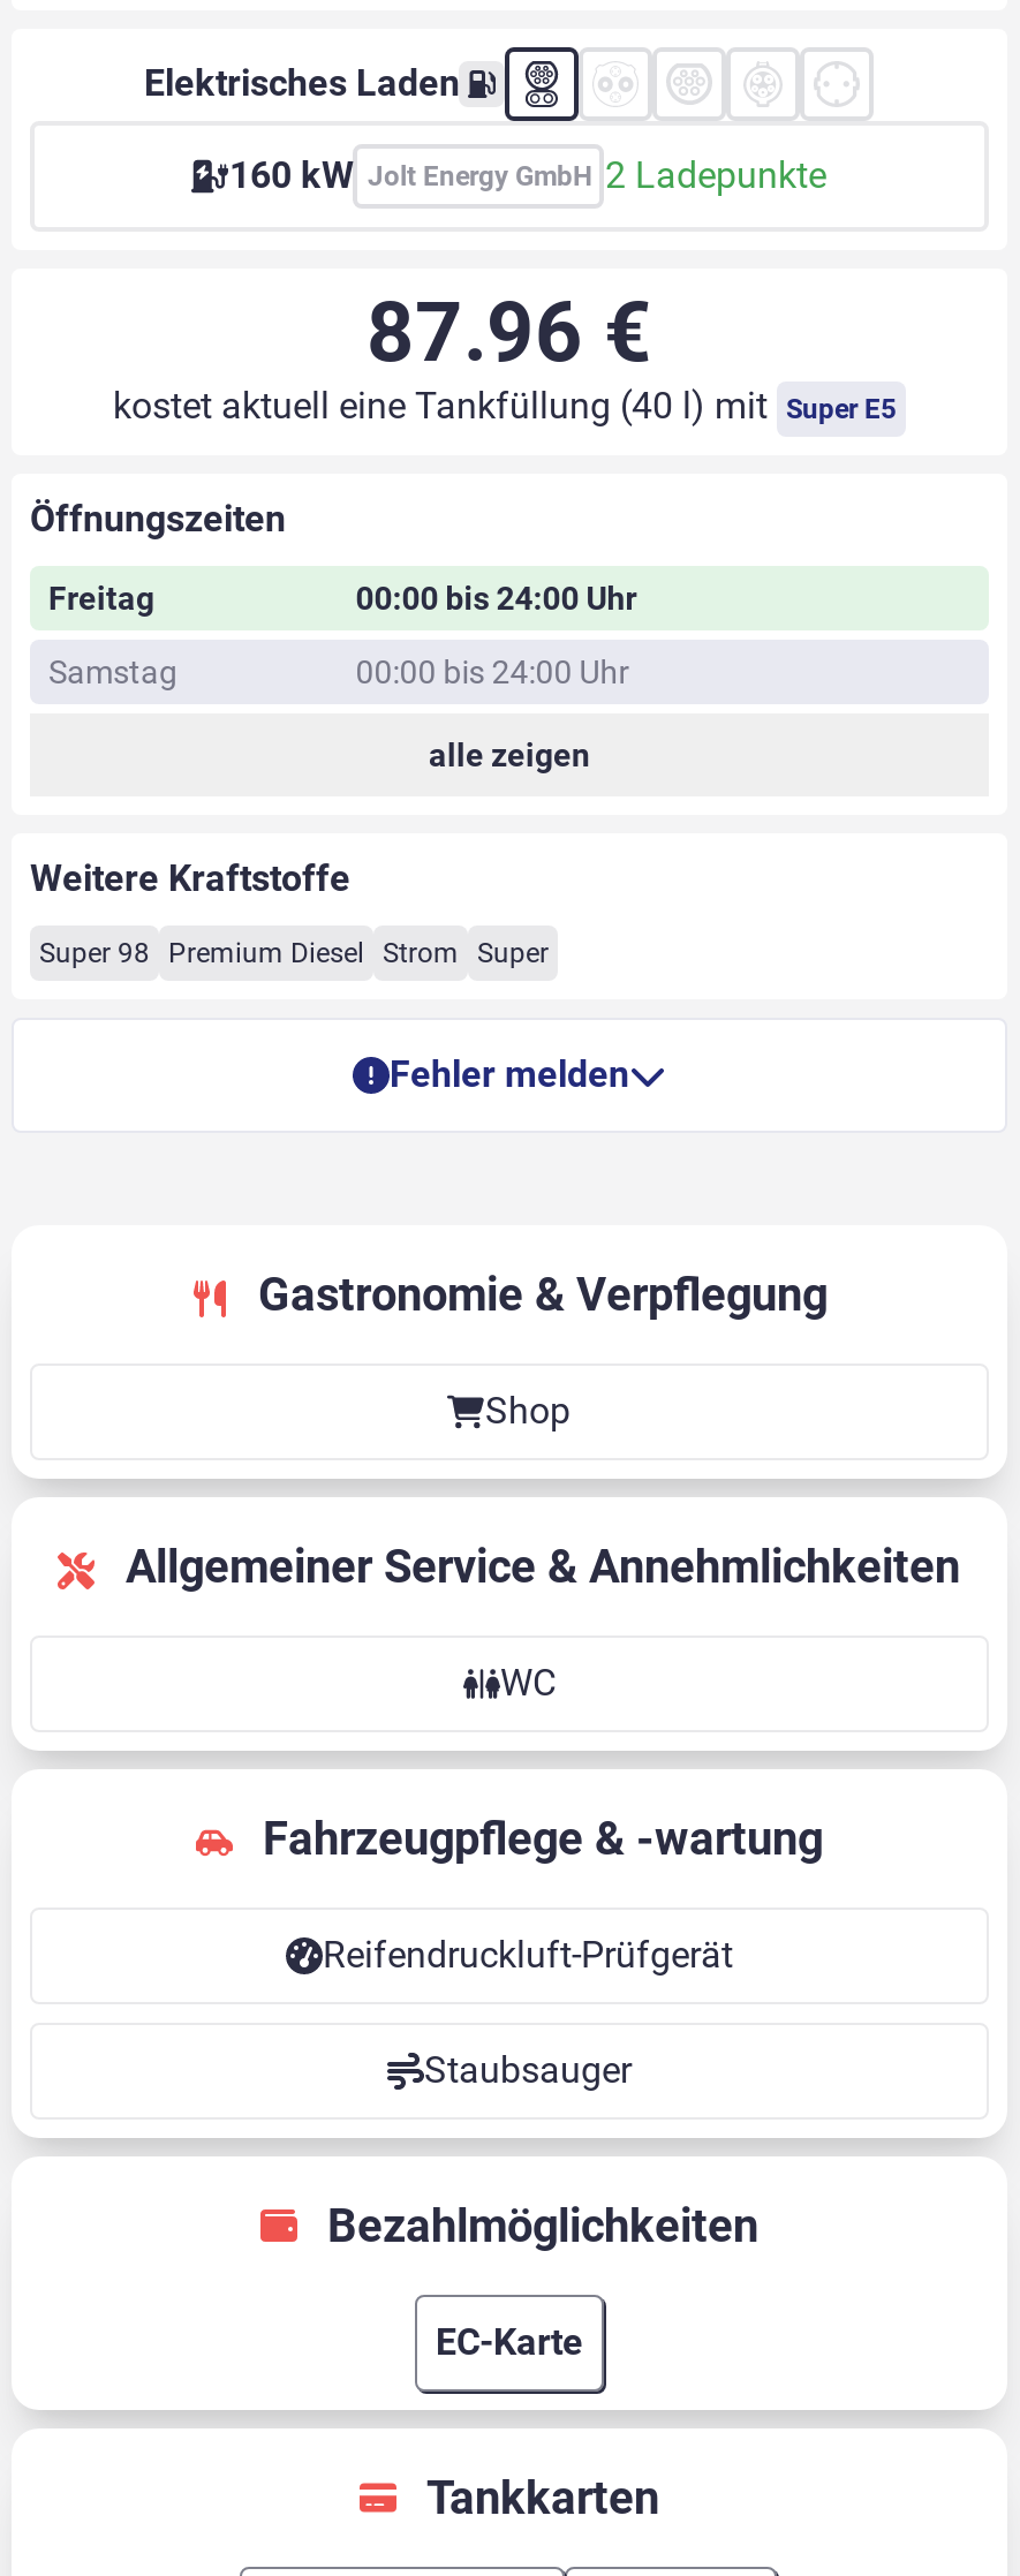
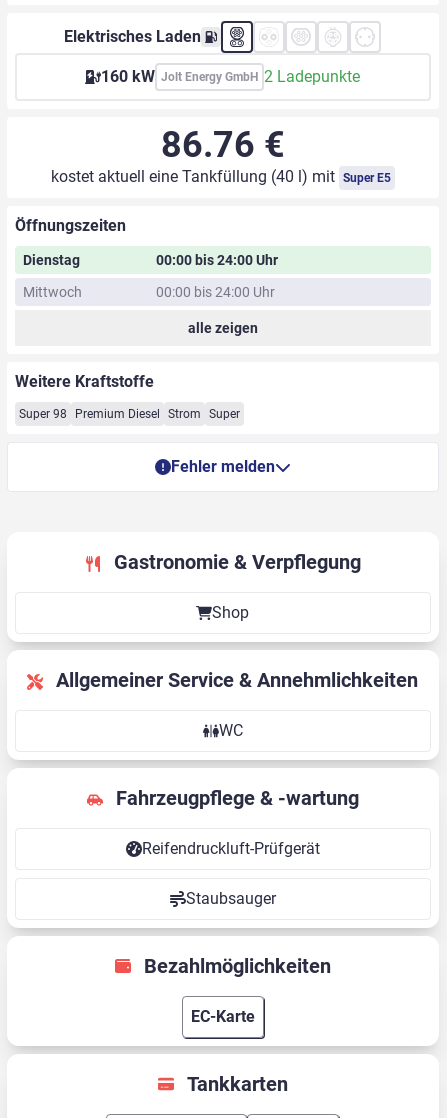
- 87.96 €
+ 86.76 €

- Freitag
+ Dienstag

- Samstag
+ Mittwoch
